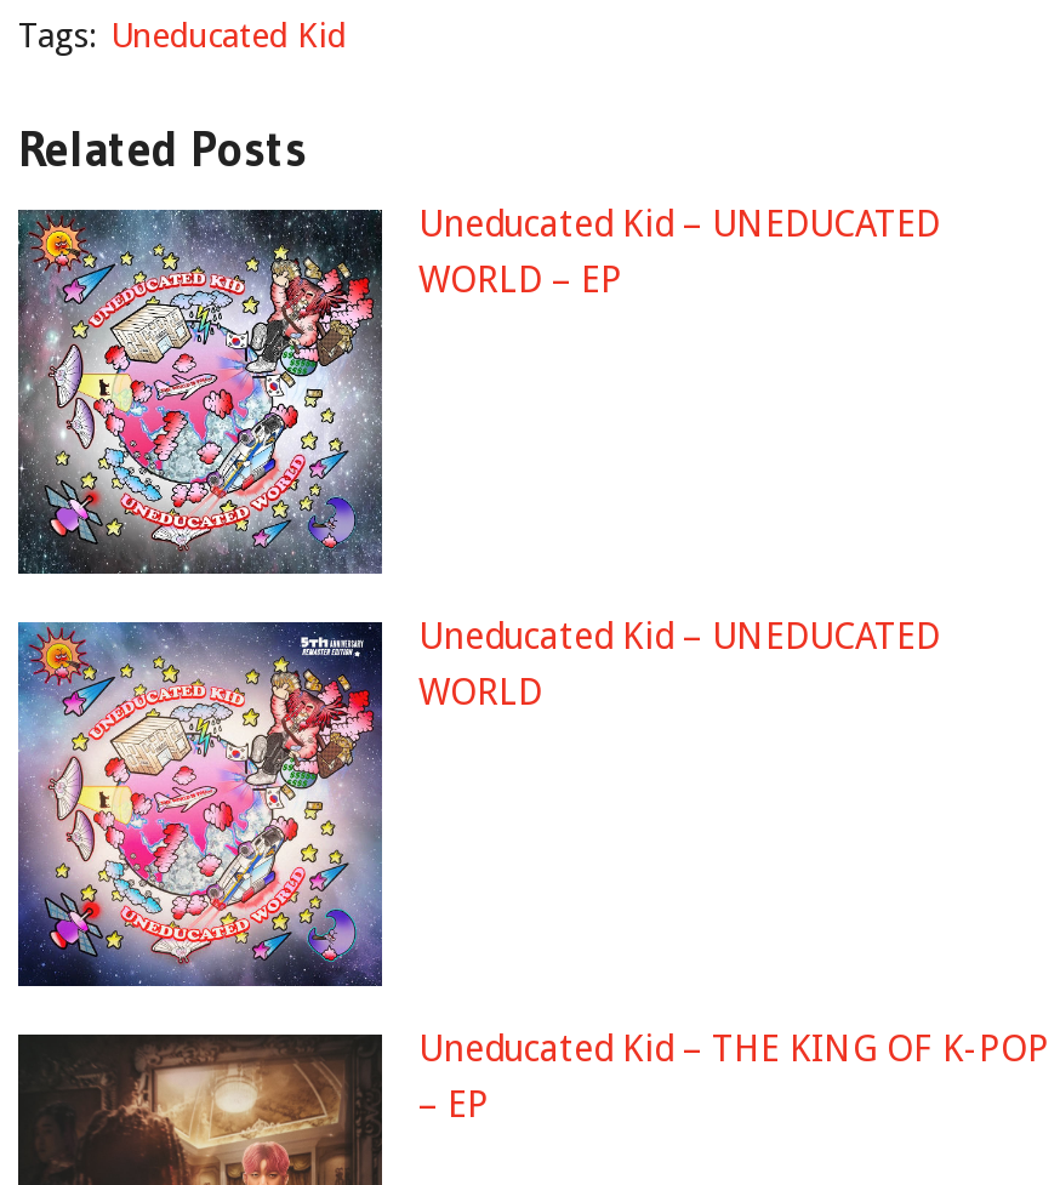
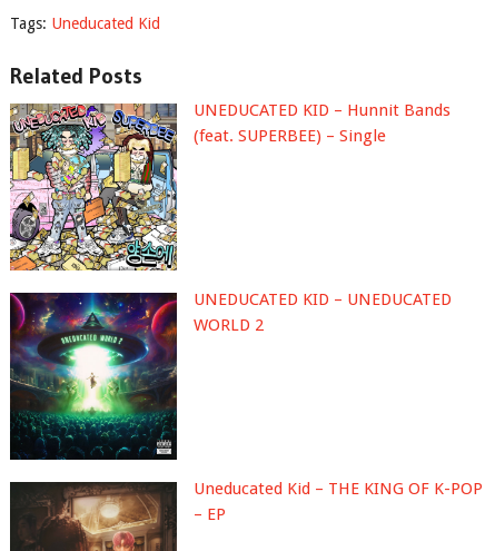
- [image]
- Uneducated Kid – UNEDUCATED
- WORLD – EP
+ [image]
+ UNEDUCATED KID – Hunnit Bands
+ (feat. SUPERBEE) – Single

- [image]
- Uneducated Kid – UNEDUCATED
- WORLD
+ [image]
+ UNEDUCATED KID – UNEDUCATED
+ WORLD 2
